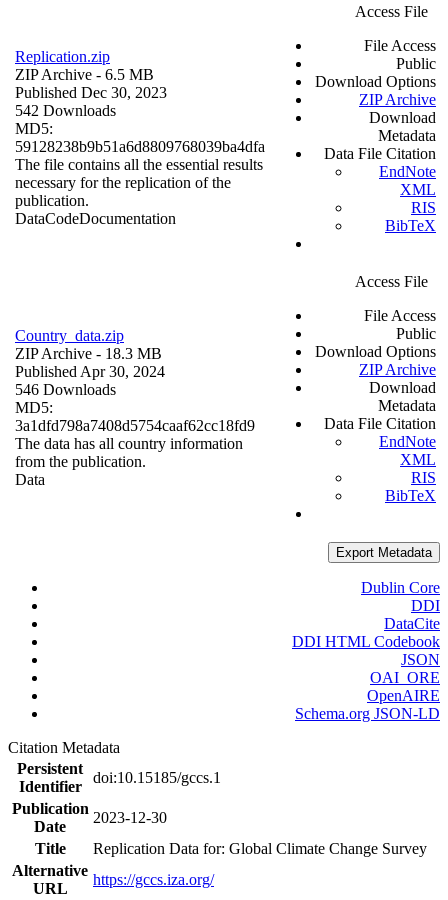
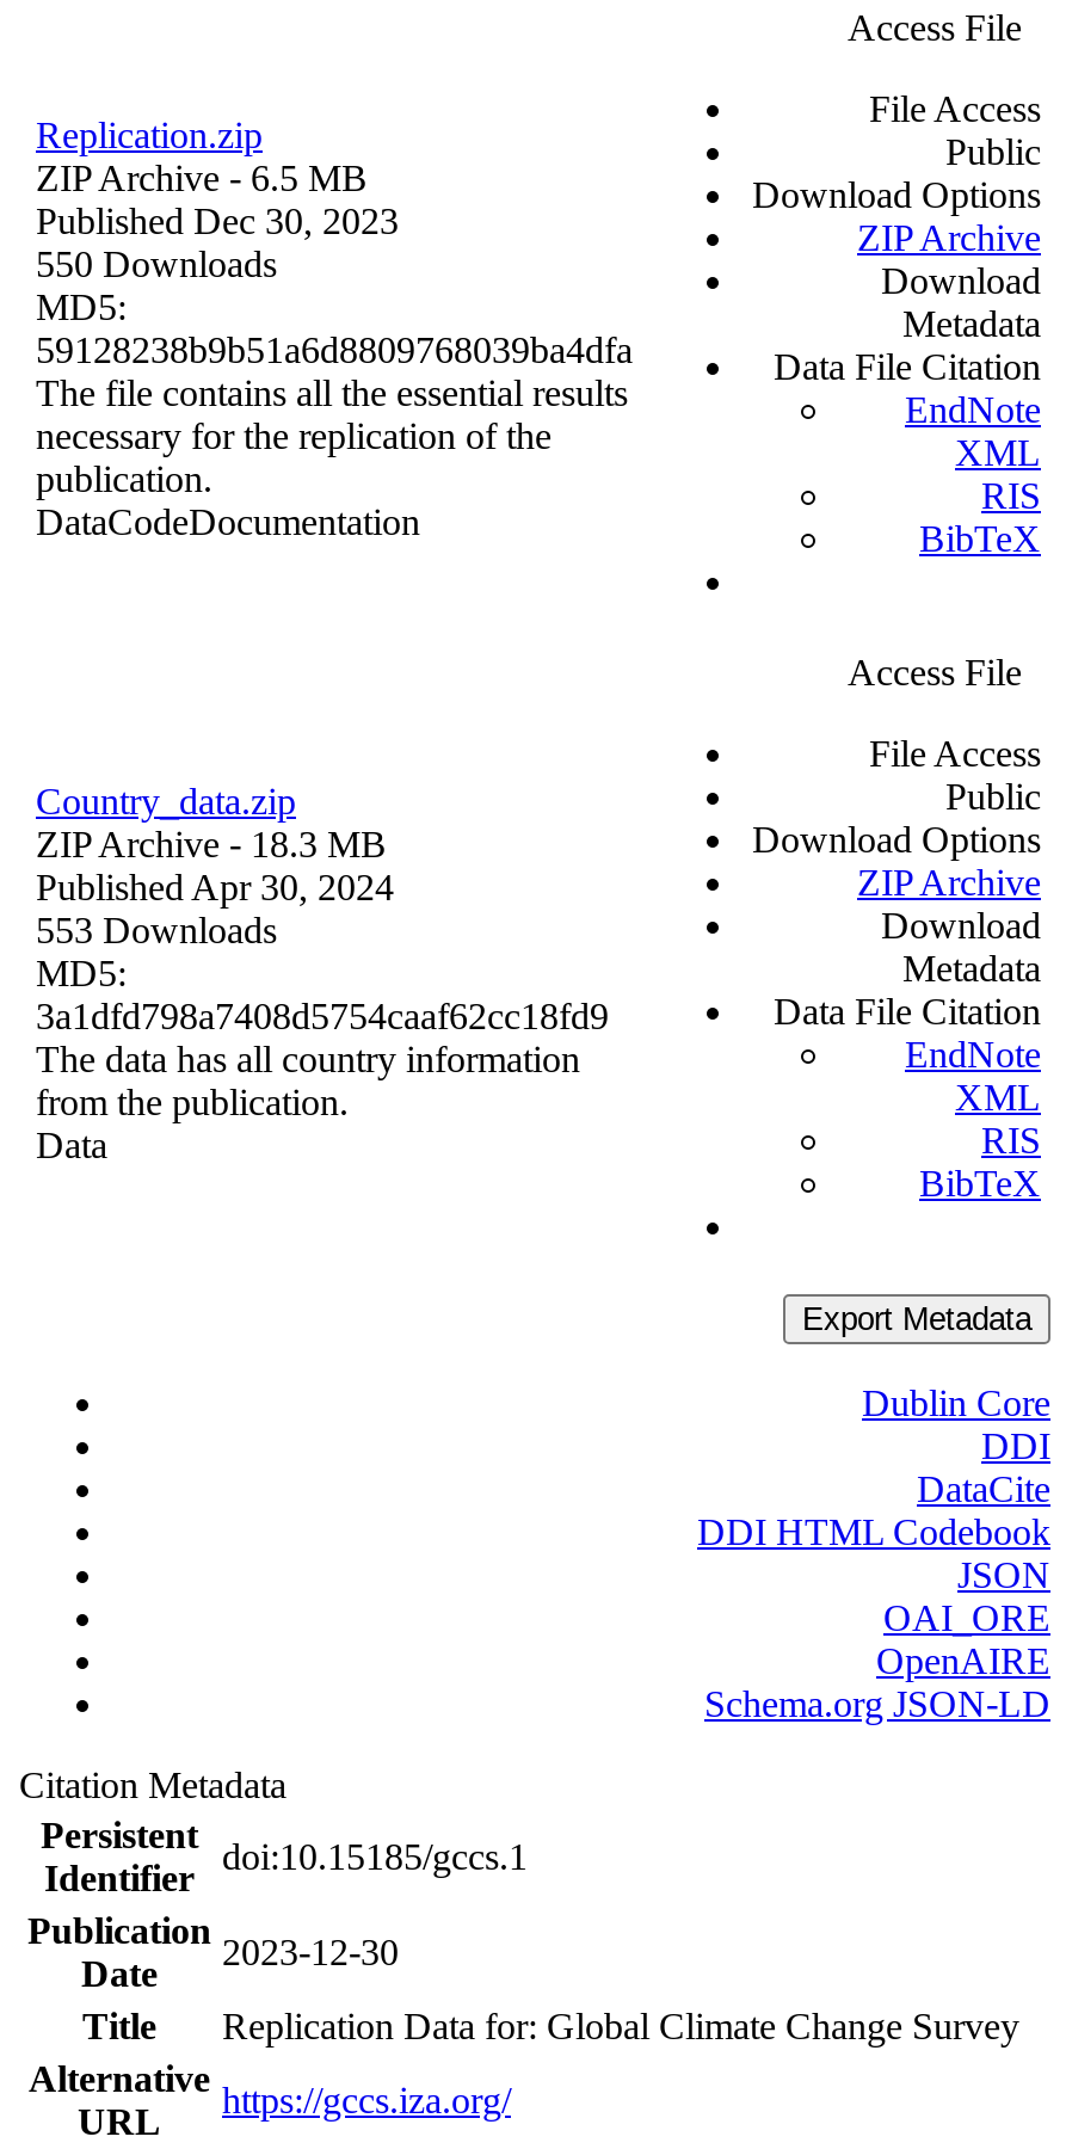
- 542 Downloads
+ 550 Downloads

- 546 Downloads
+ 553 Downloads
